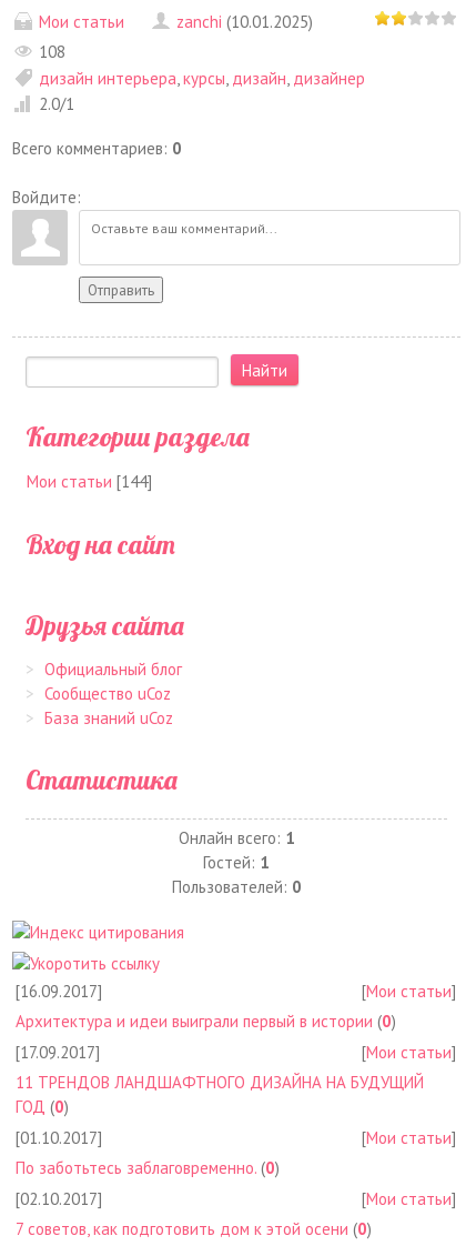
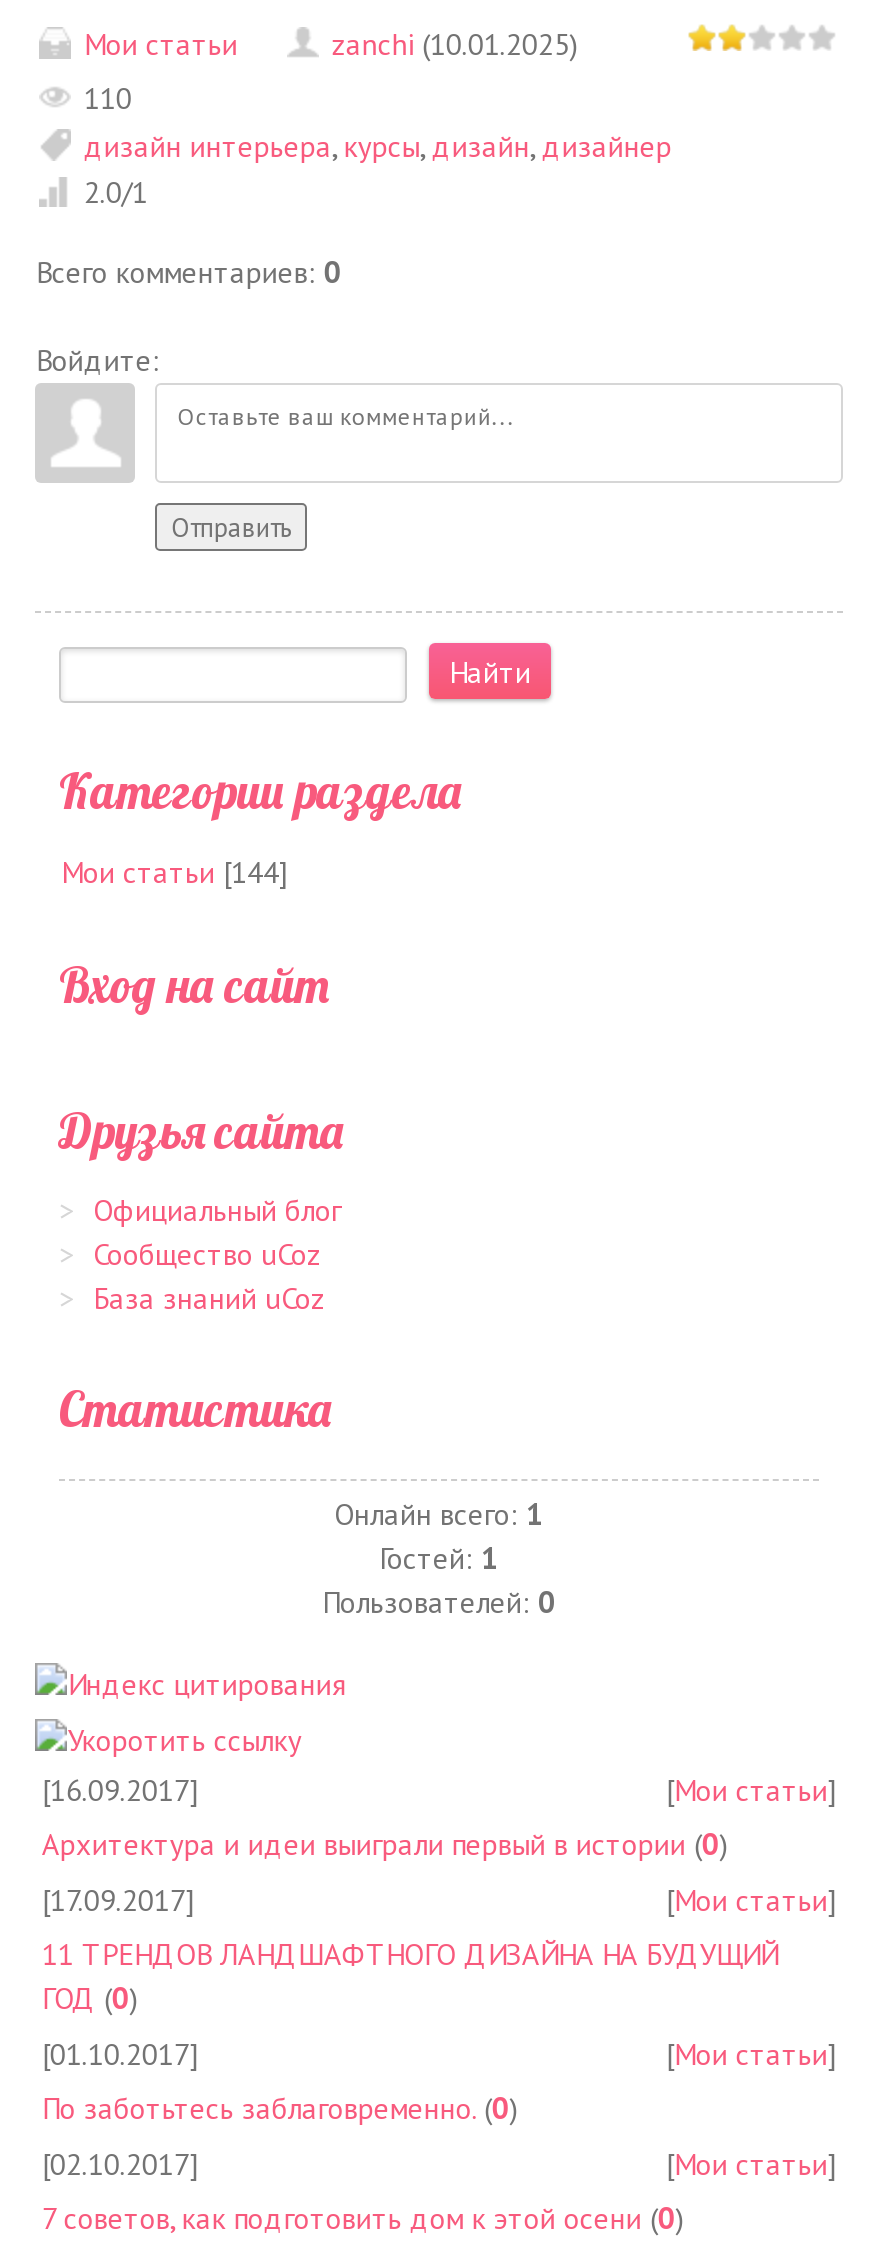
- 108
+ 110
